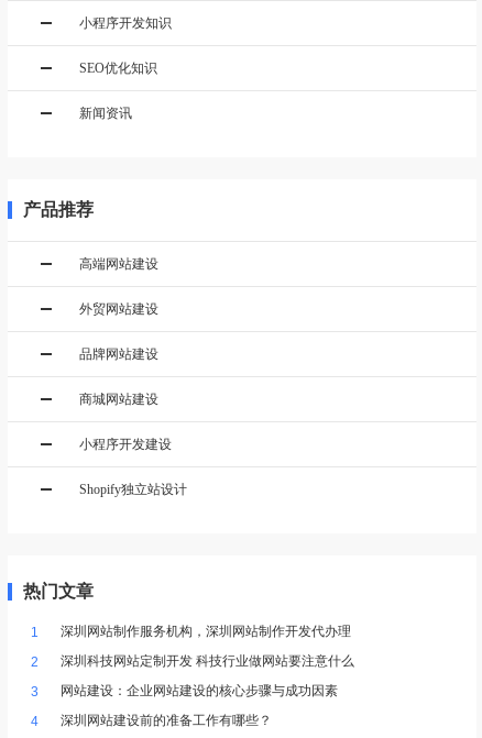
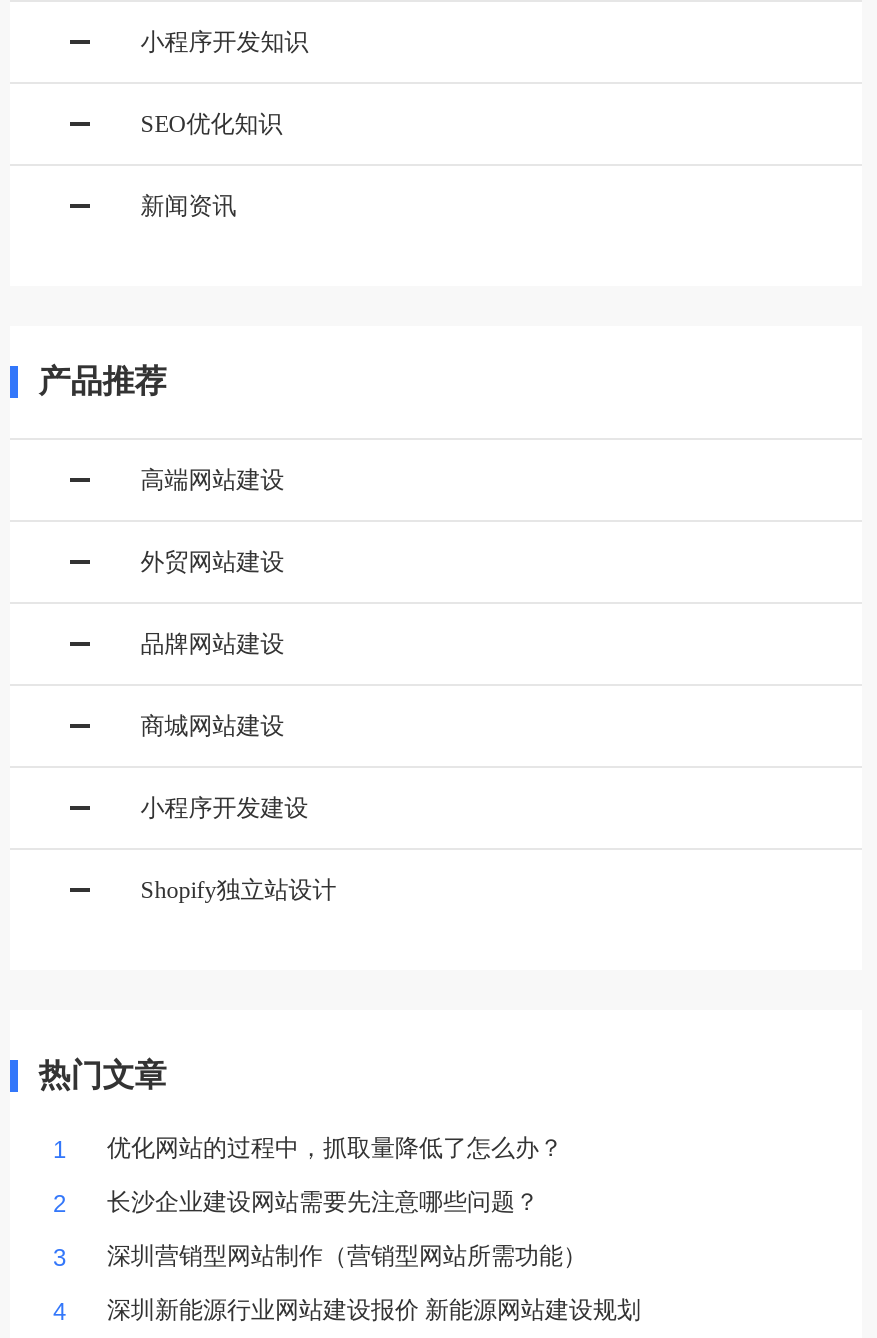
- 深圳网站制作服务机构，深圳网站制作开发代办理
+ 优化网站的过程中，抓取量降低了怎么办？

- 深圳科技网站定制开发 科技行业做网站要注意什么
+ 长沙企业建设网站需要先注意哪些问题？

- 网站建设：企业网站建设的核心步骤与成功因素
+ 深圳营销型网站制作（营销型网站所需功能）

- 深圳网站建设前的准备工作有哪些？
+ 深圳新能源行业网站建设报价 新能源网站建设规划
